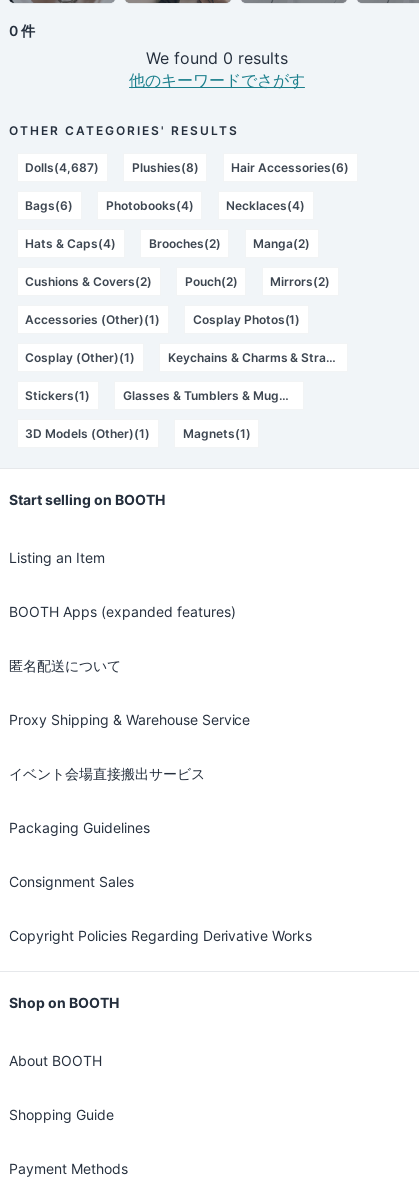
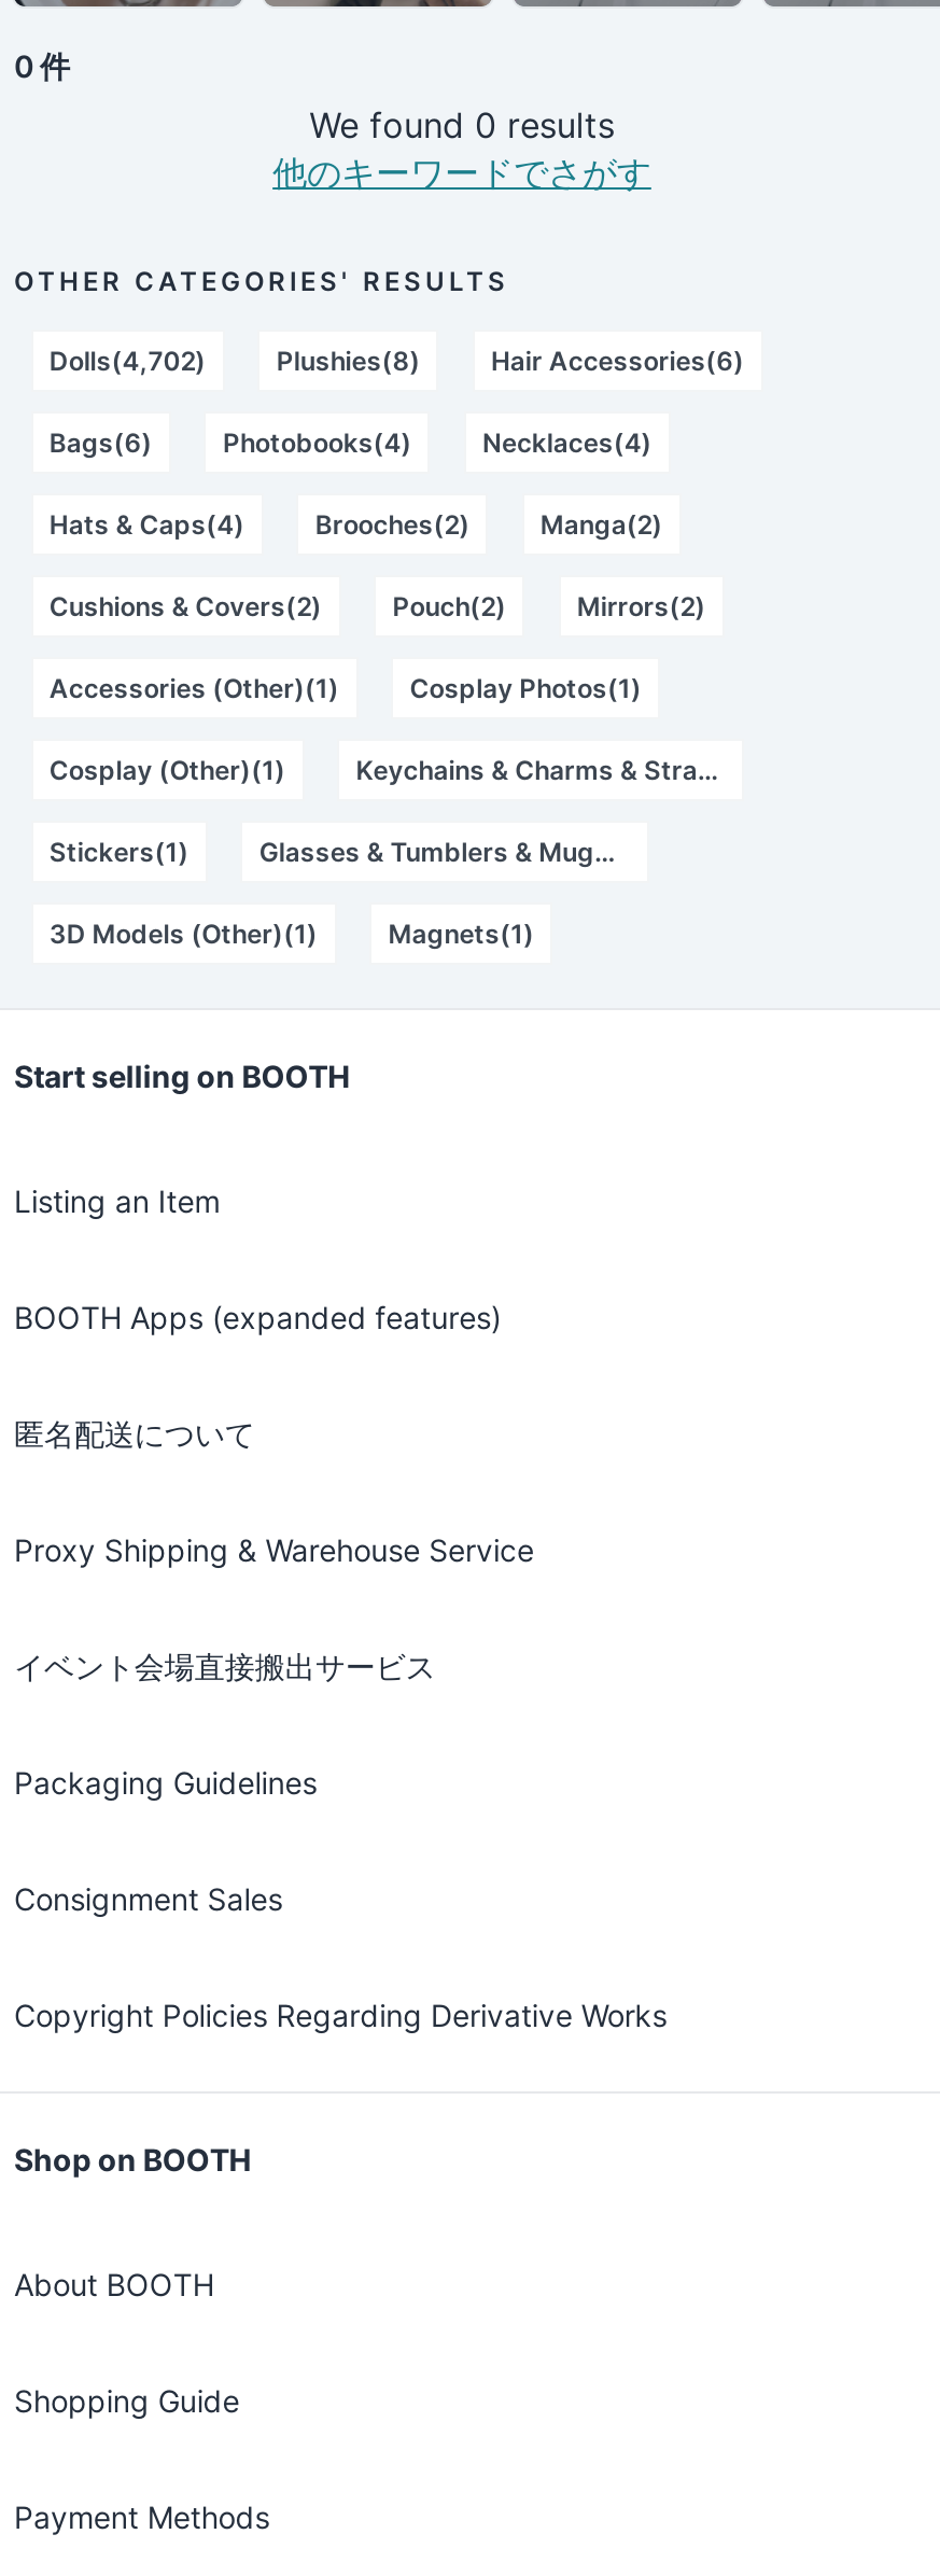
- Dolls(4,687)
+ Dolls(4,702)
